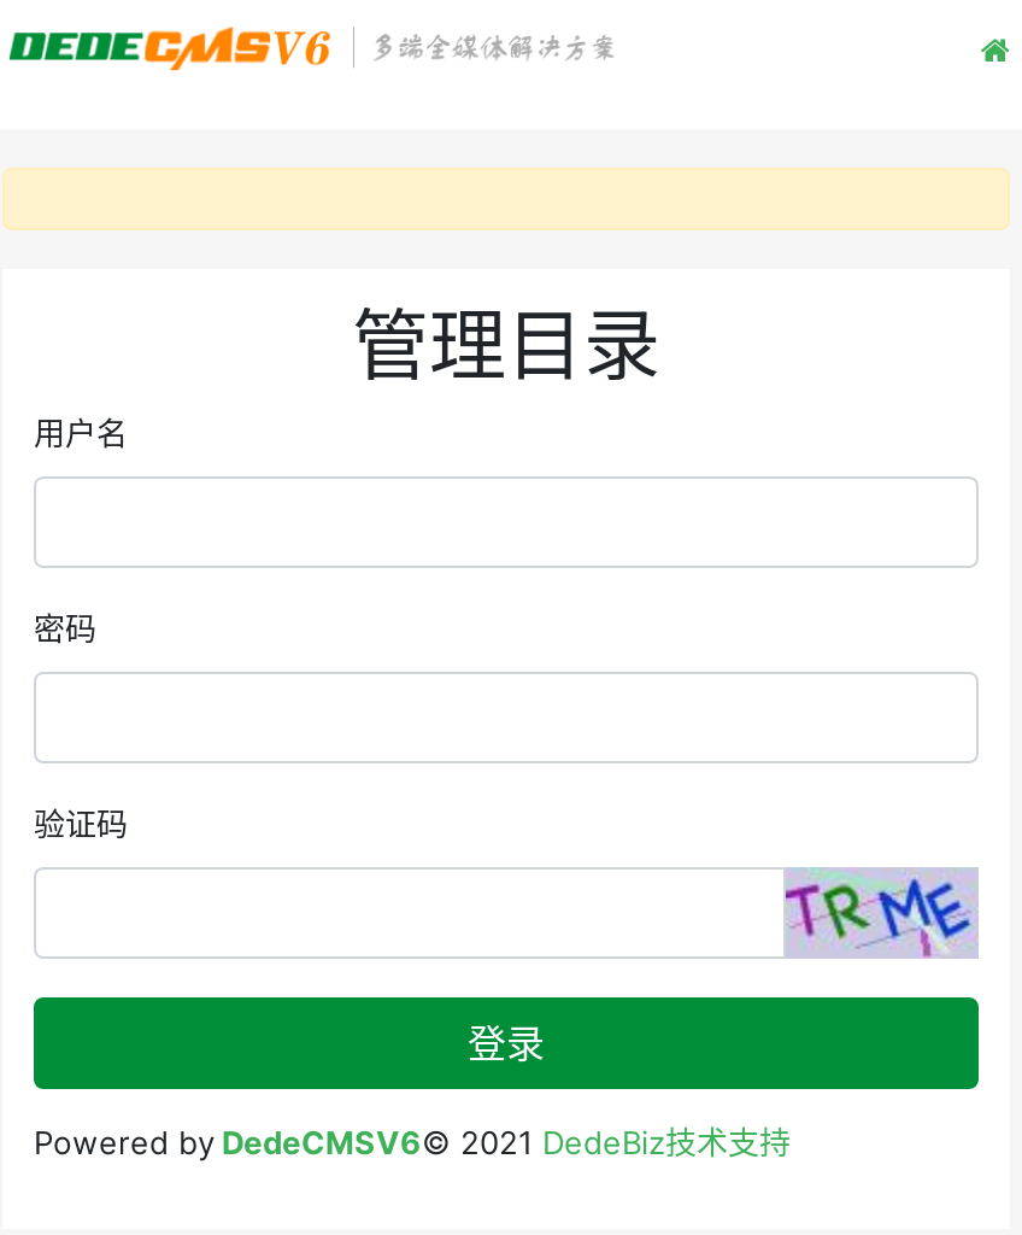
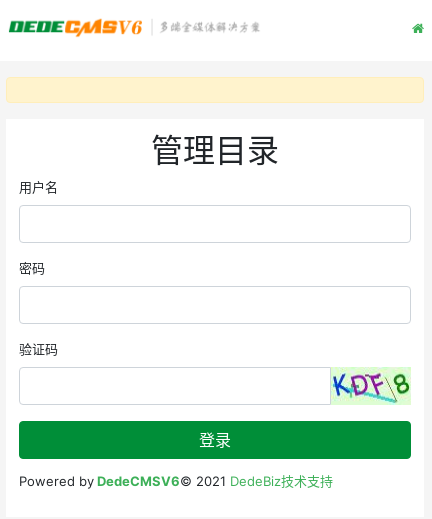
- [image]
+ [image]
